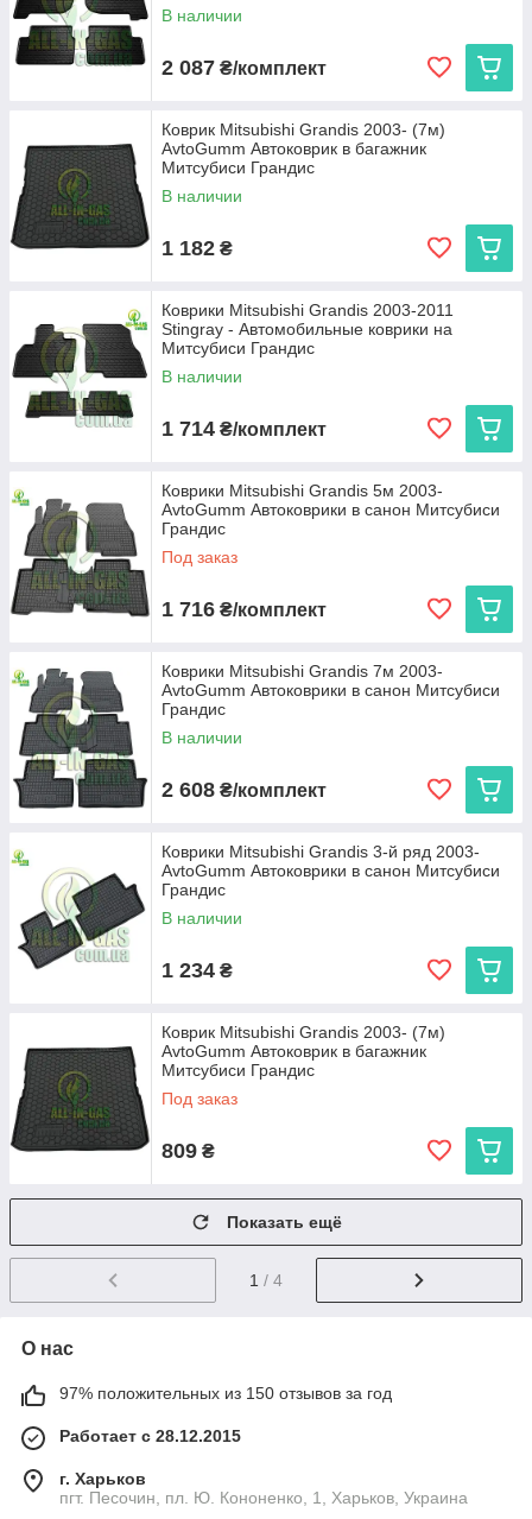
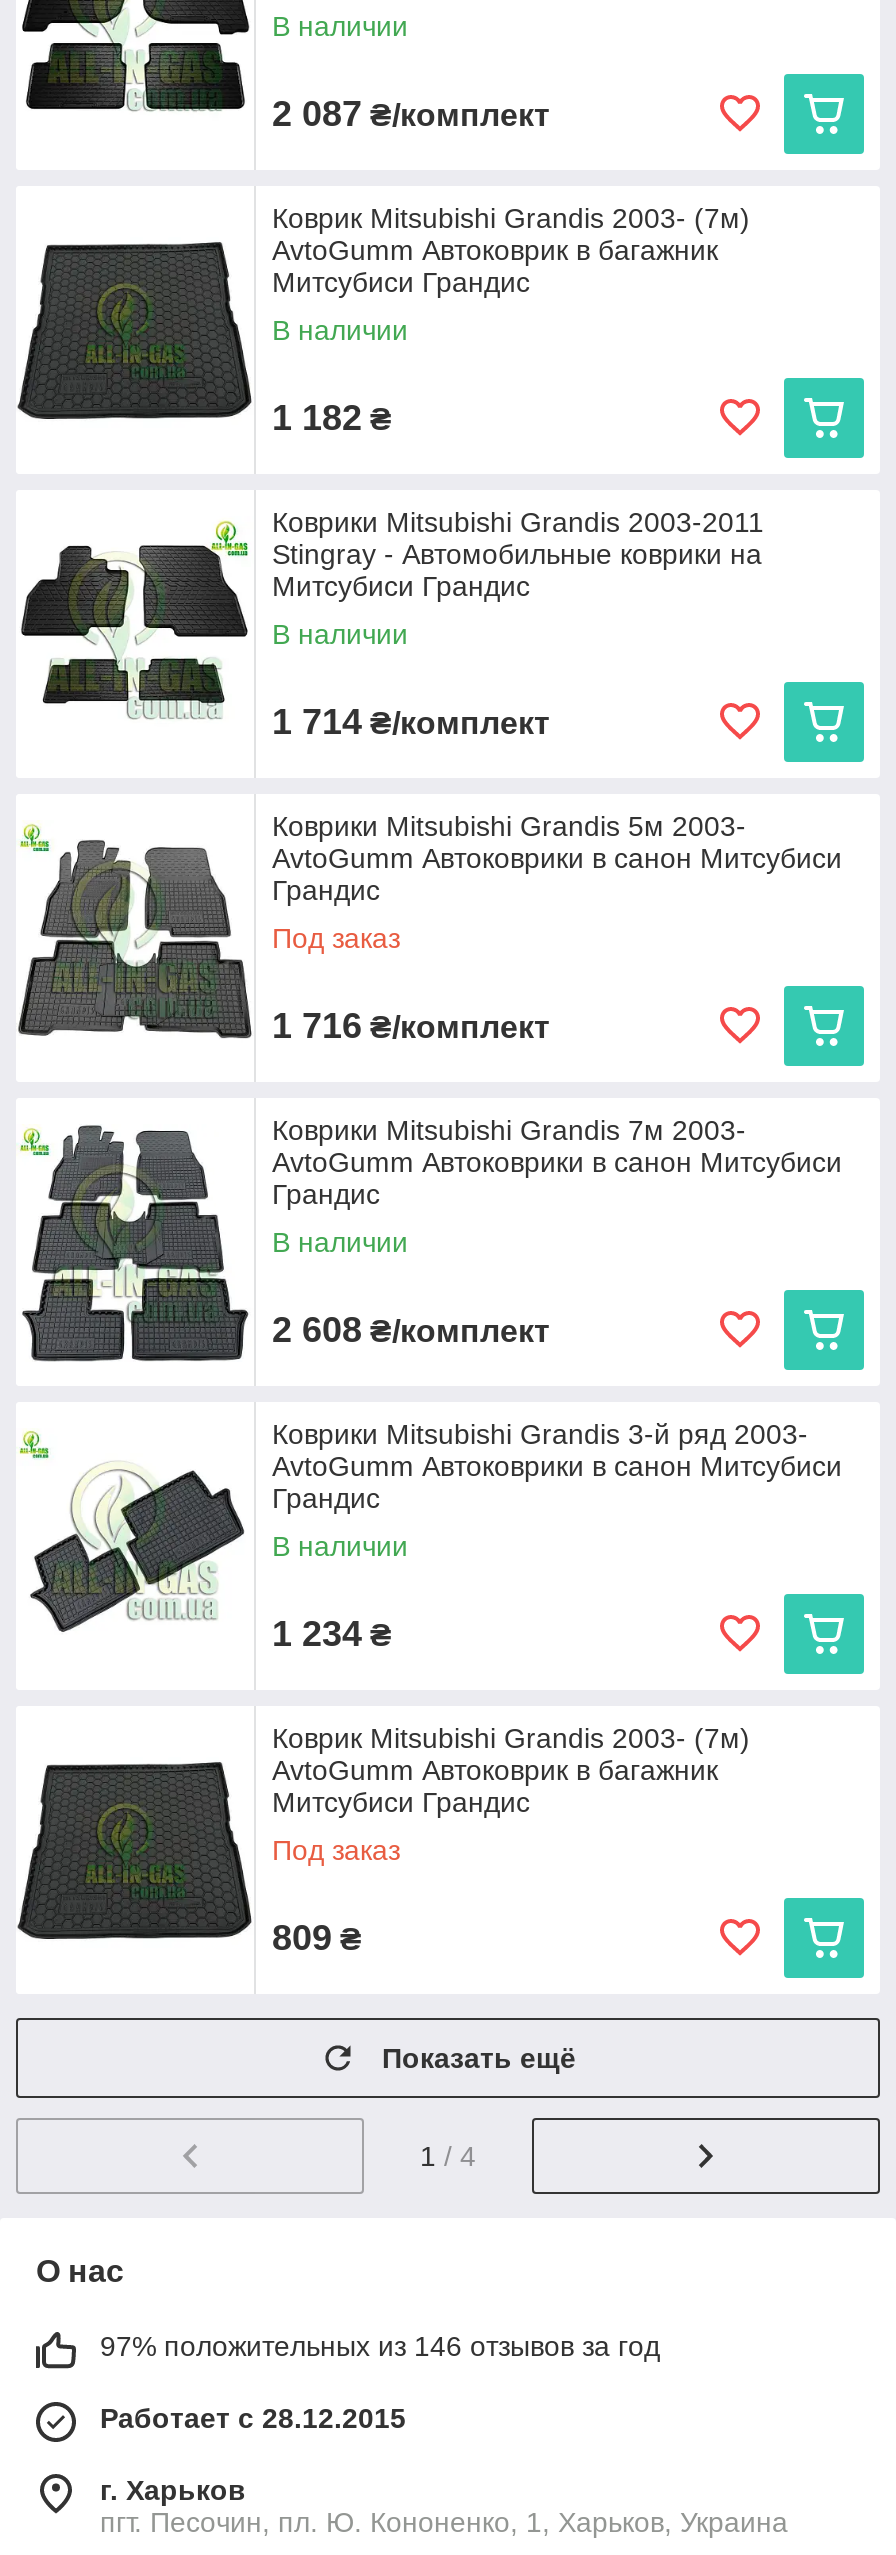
- 97% положительных из 150 отзывов за год
+ 97% положительных из 146 отзывов за год
